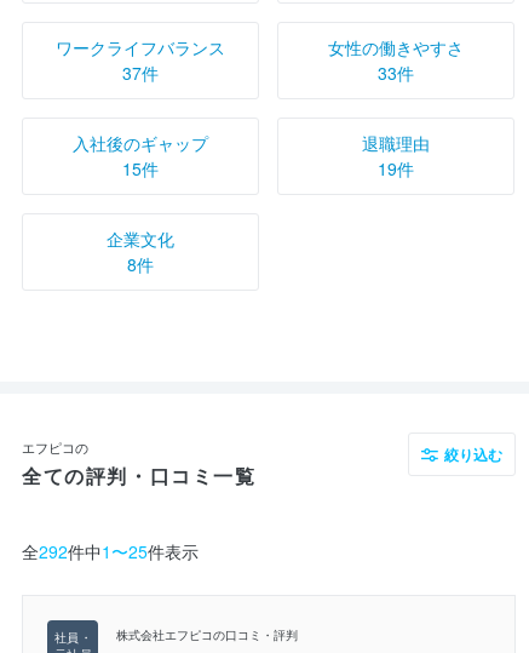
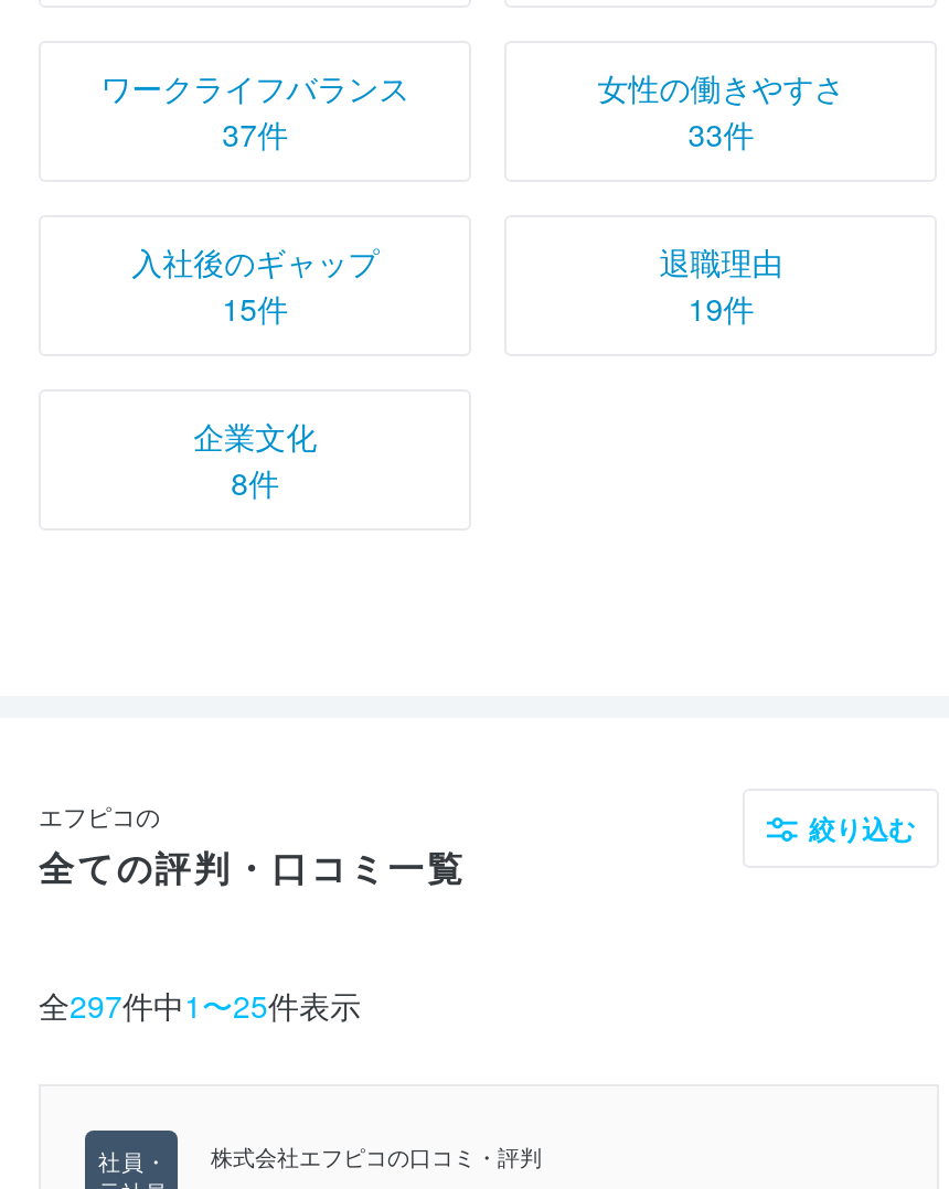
- 全292件中1〜25件表示
+ 全297件中1〜25件表示
